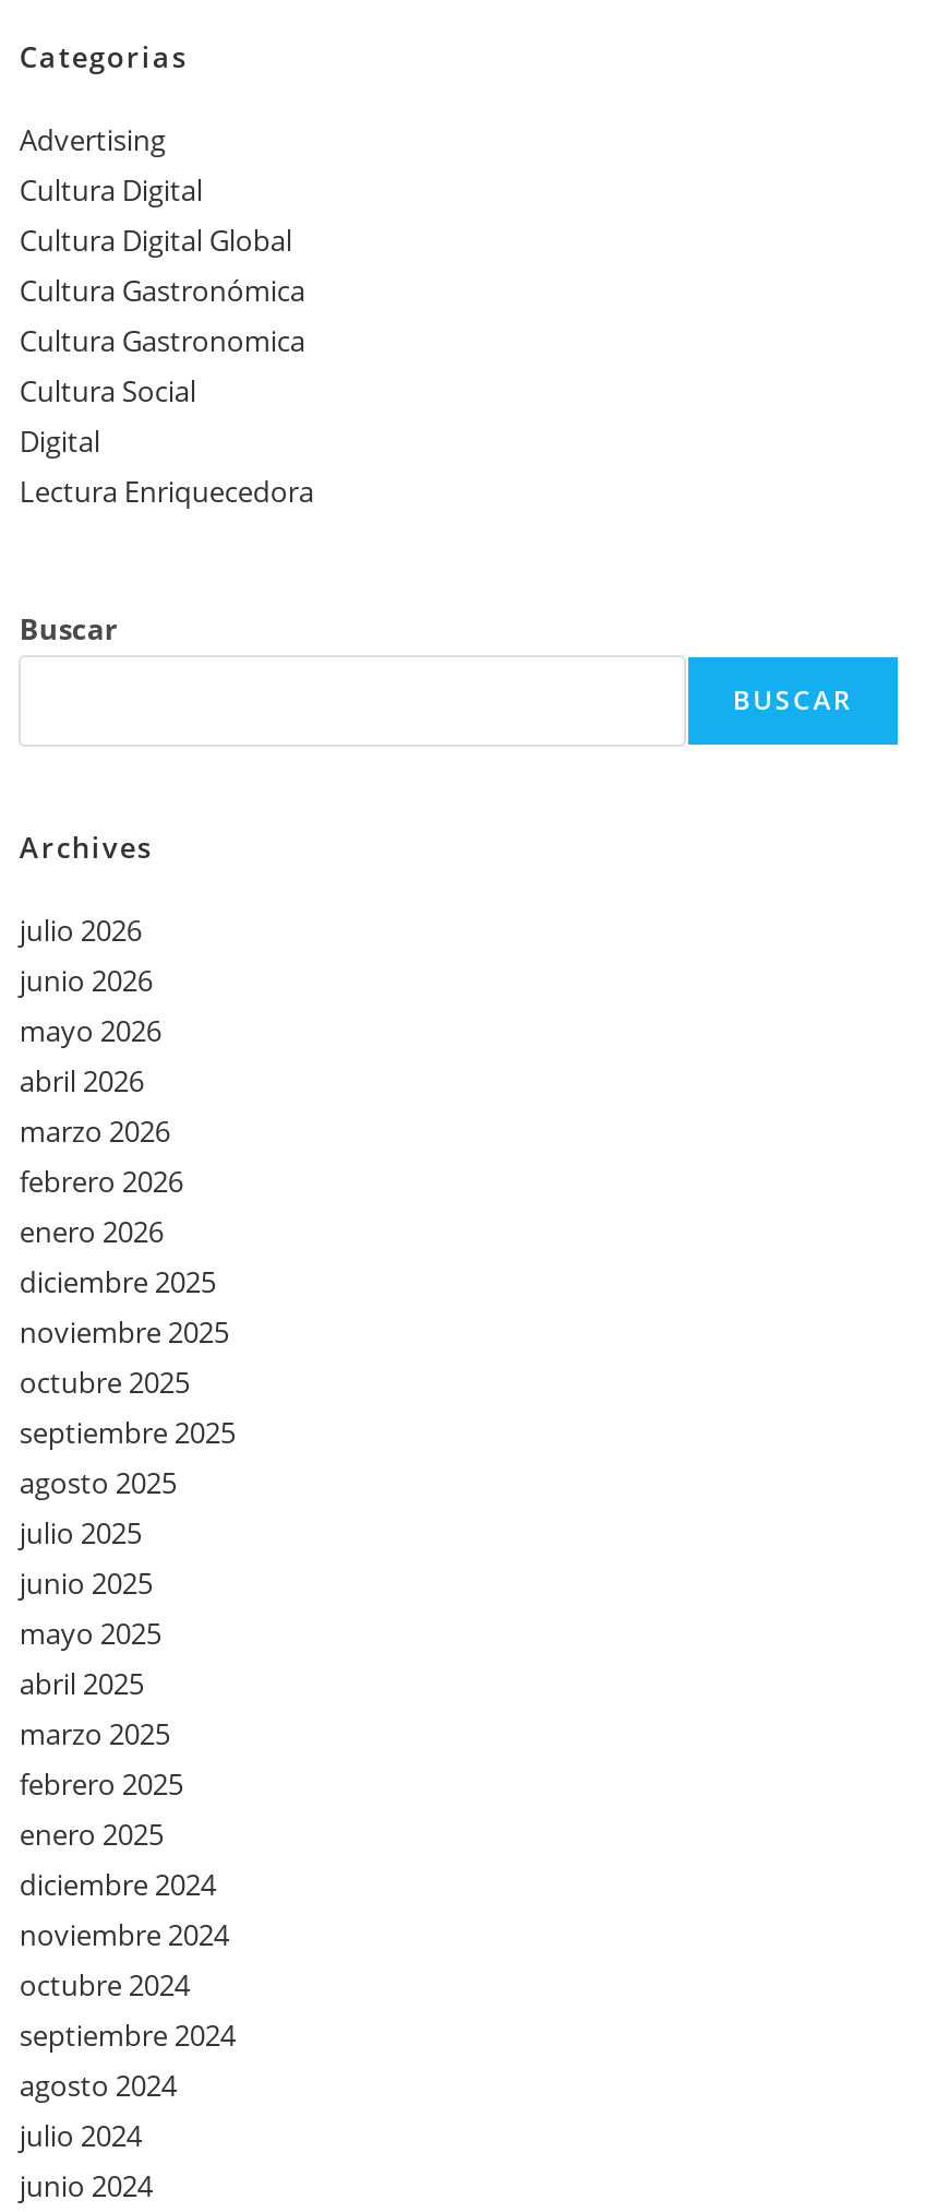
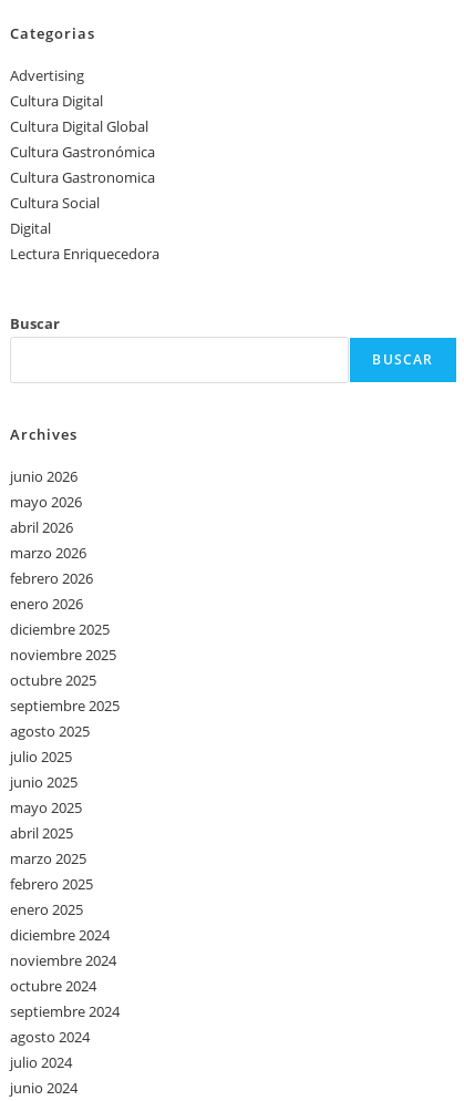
- julio 2026
